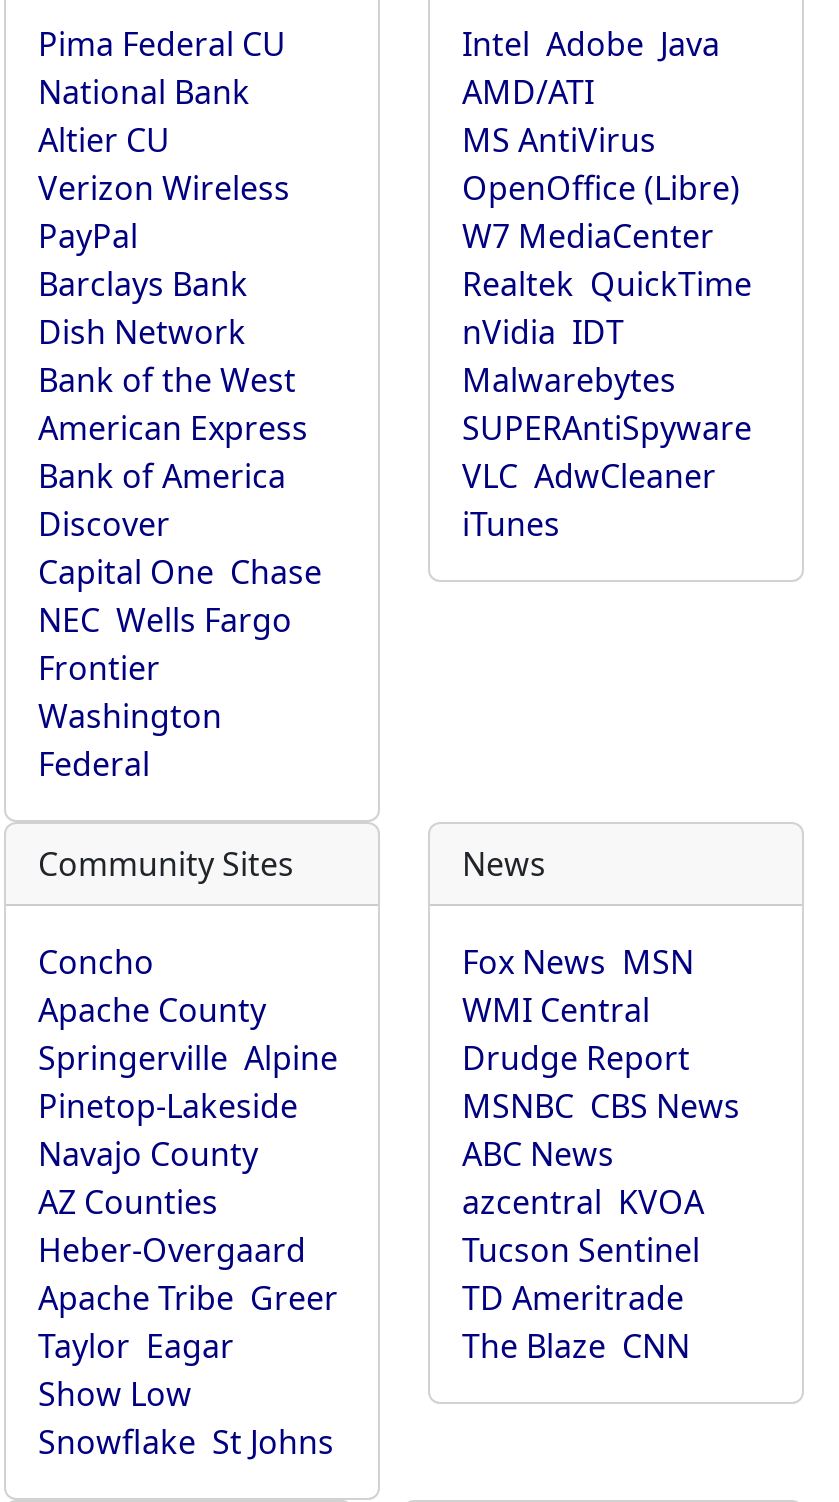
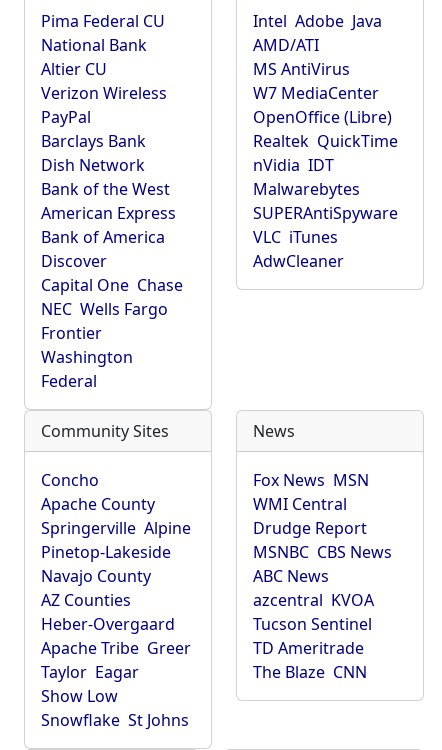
moved down: OpenOffice (Libre)

moved up: W7 MediaCenter

- VLC AdwCleaner
- iTunes
+ VLC iTunes
+ AdwCleaner
